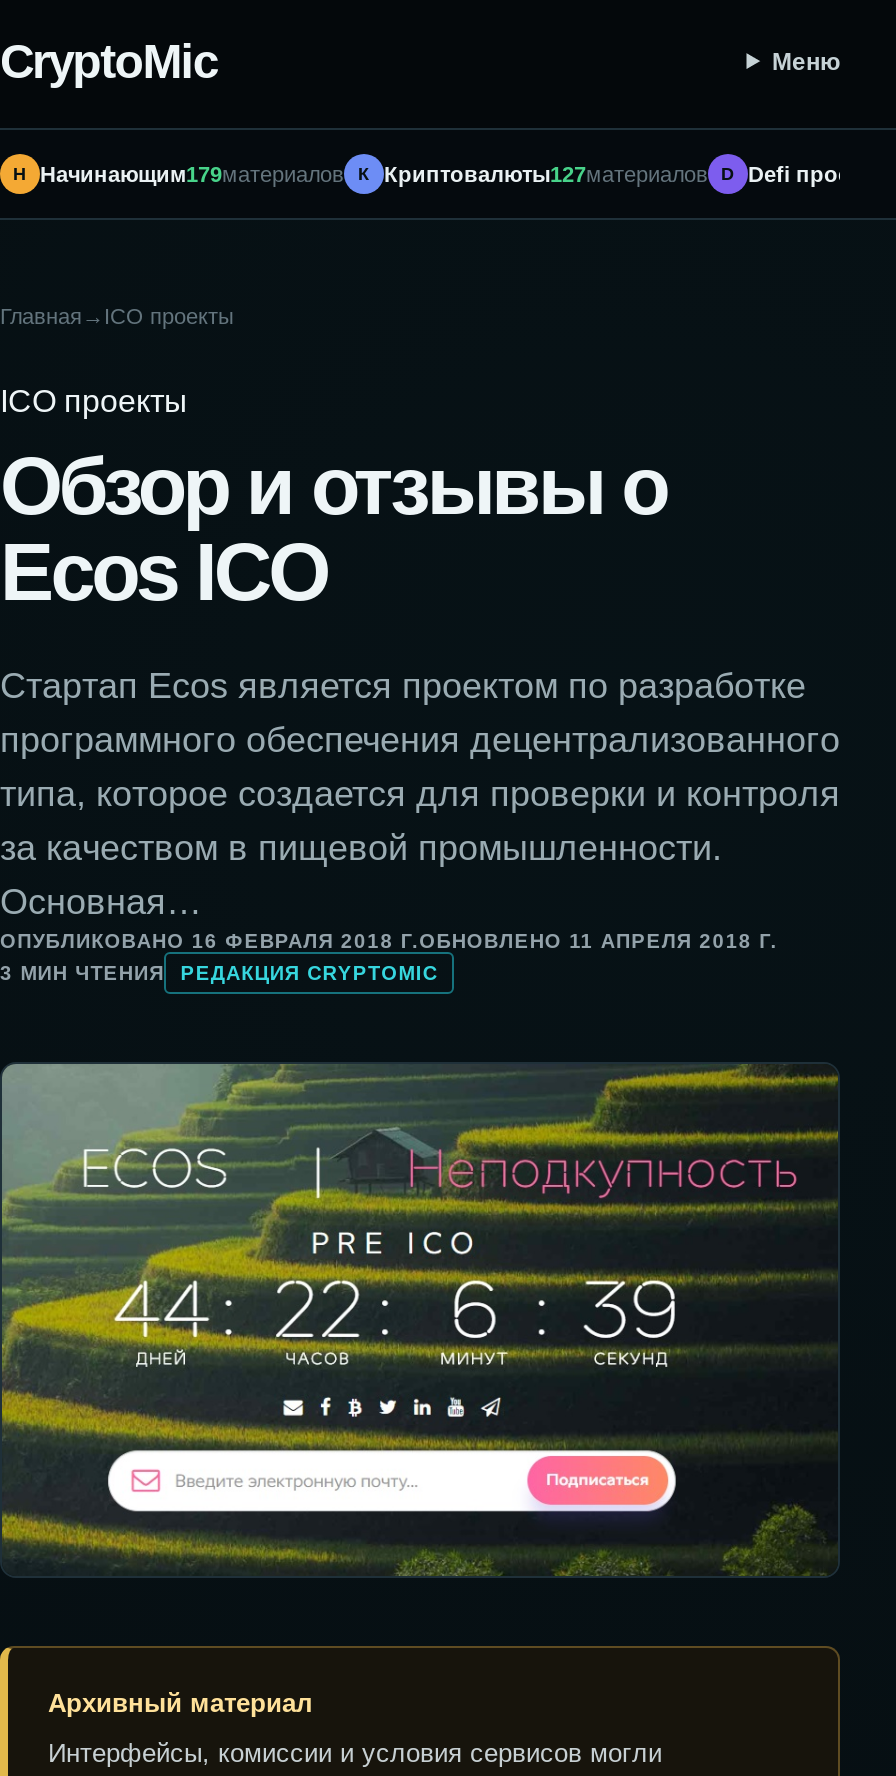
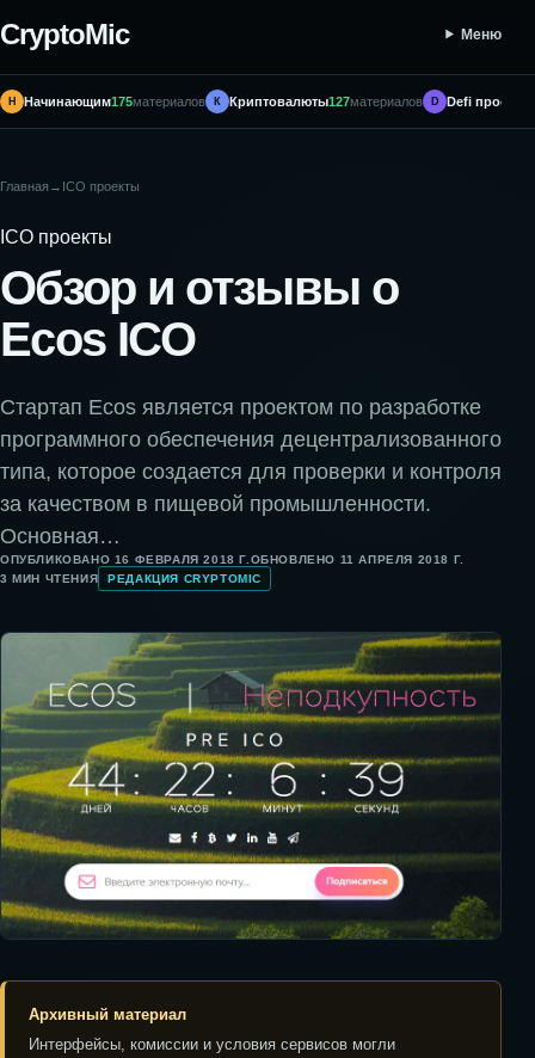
- Начинающим179материалов
+ Начинающим175материалов
